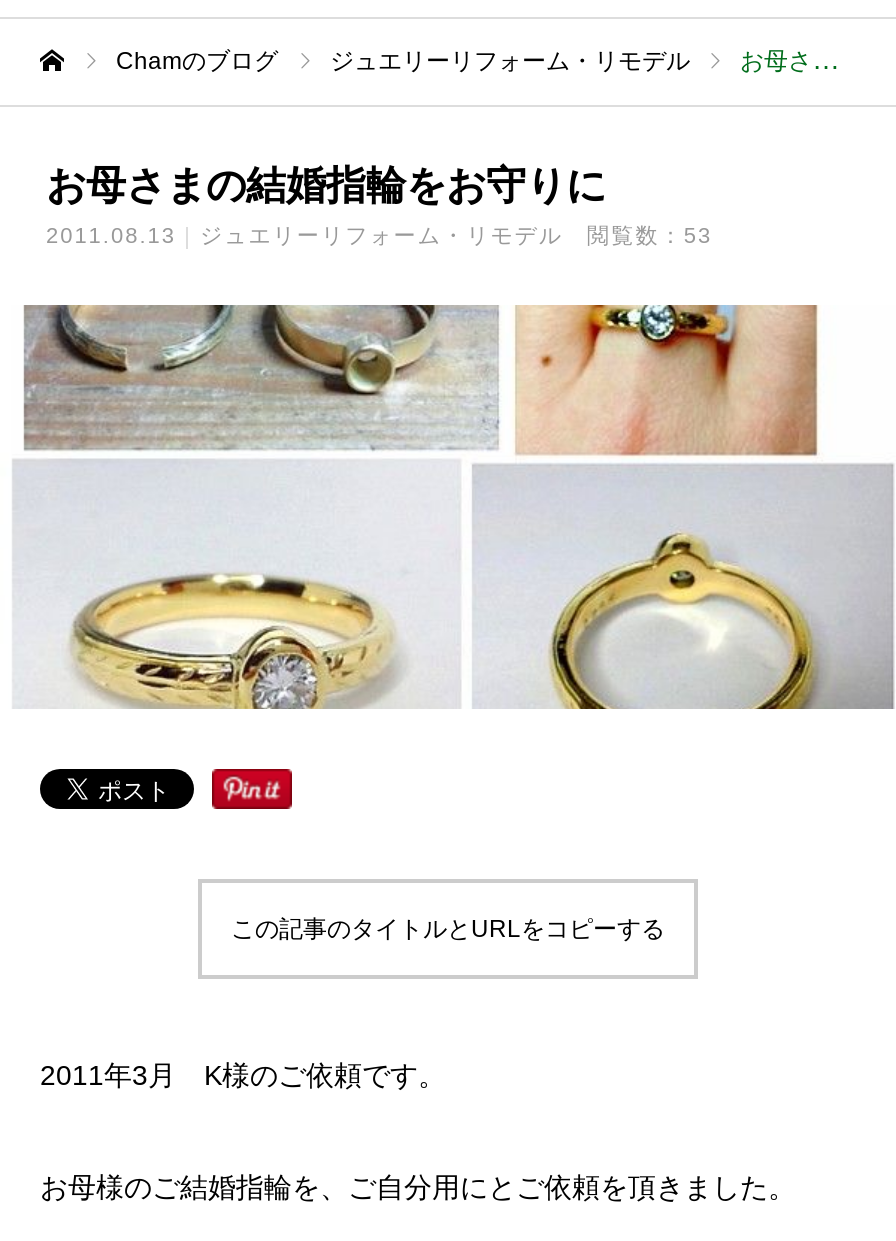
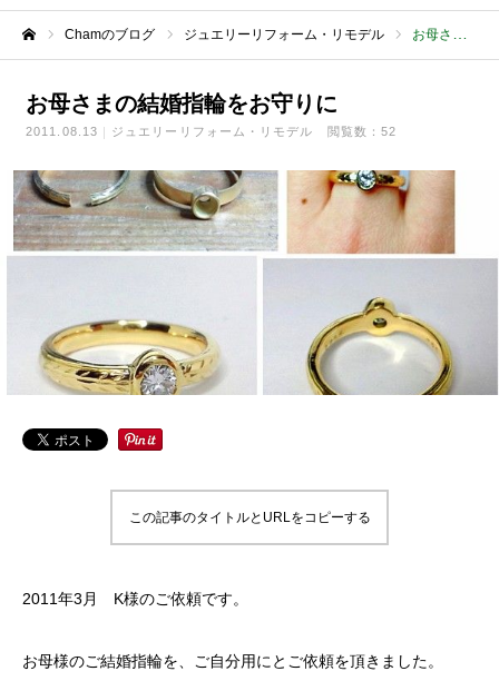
- 2011.08.13 ジュエリーリフォーム・リモデル 閲覧数：53
+ 2011.08.13 ジュエリーリフォーム・リモデル 閲覧数：52
